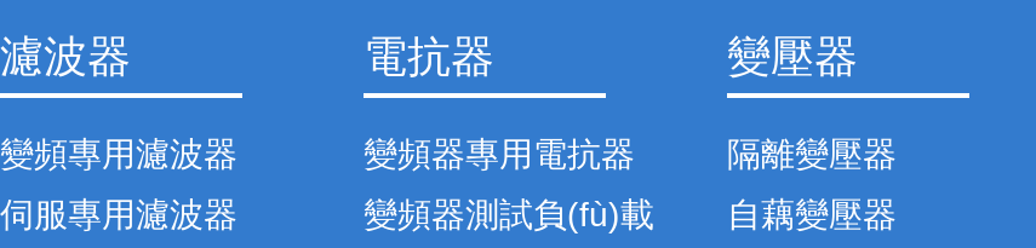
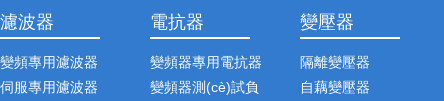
- 變頻器測試負(fù)載
+ 變頻器測(cè)試負
